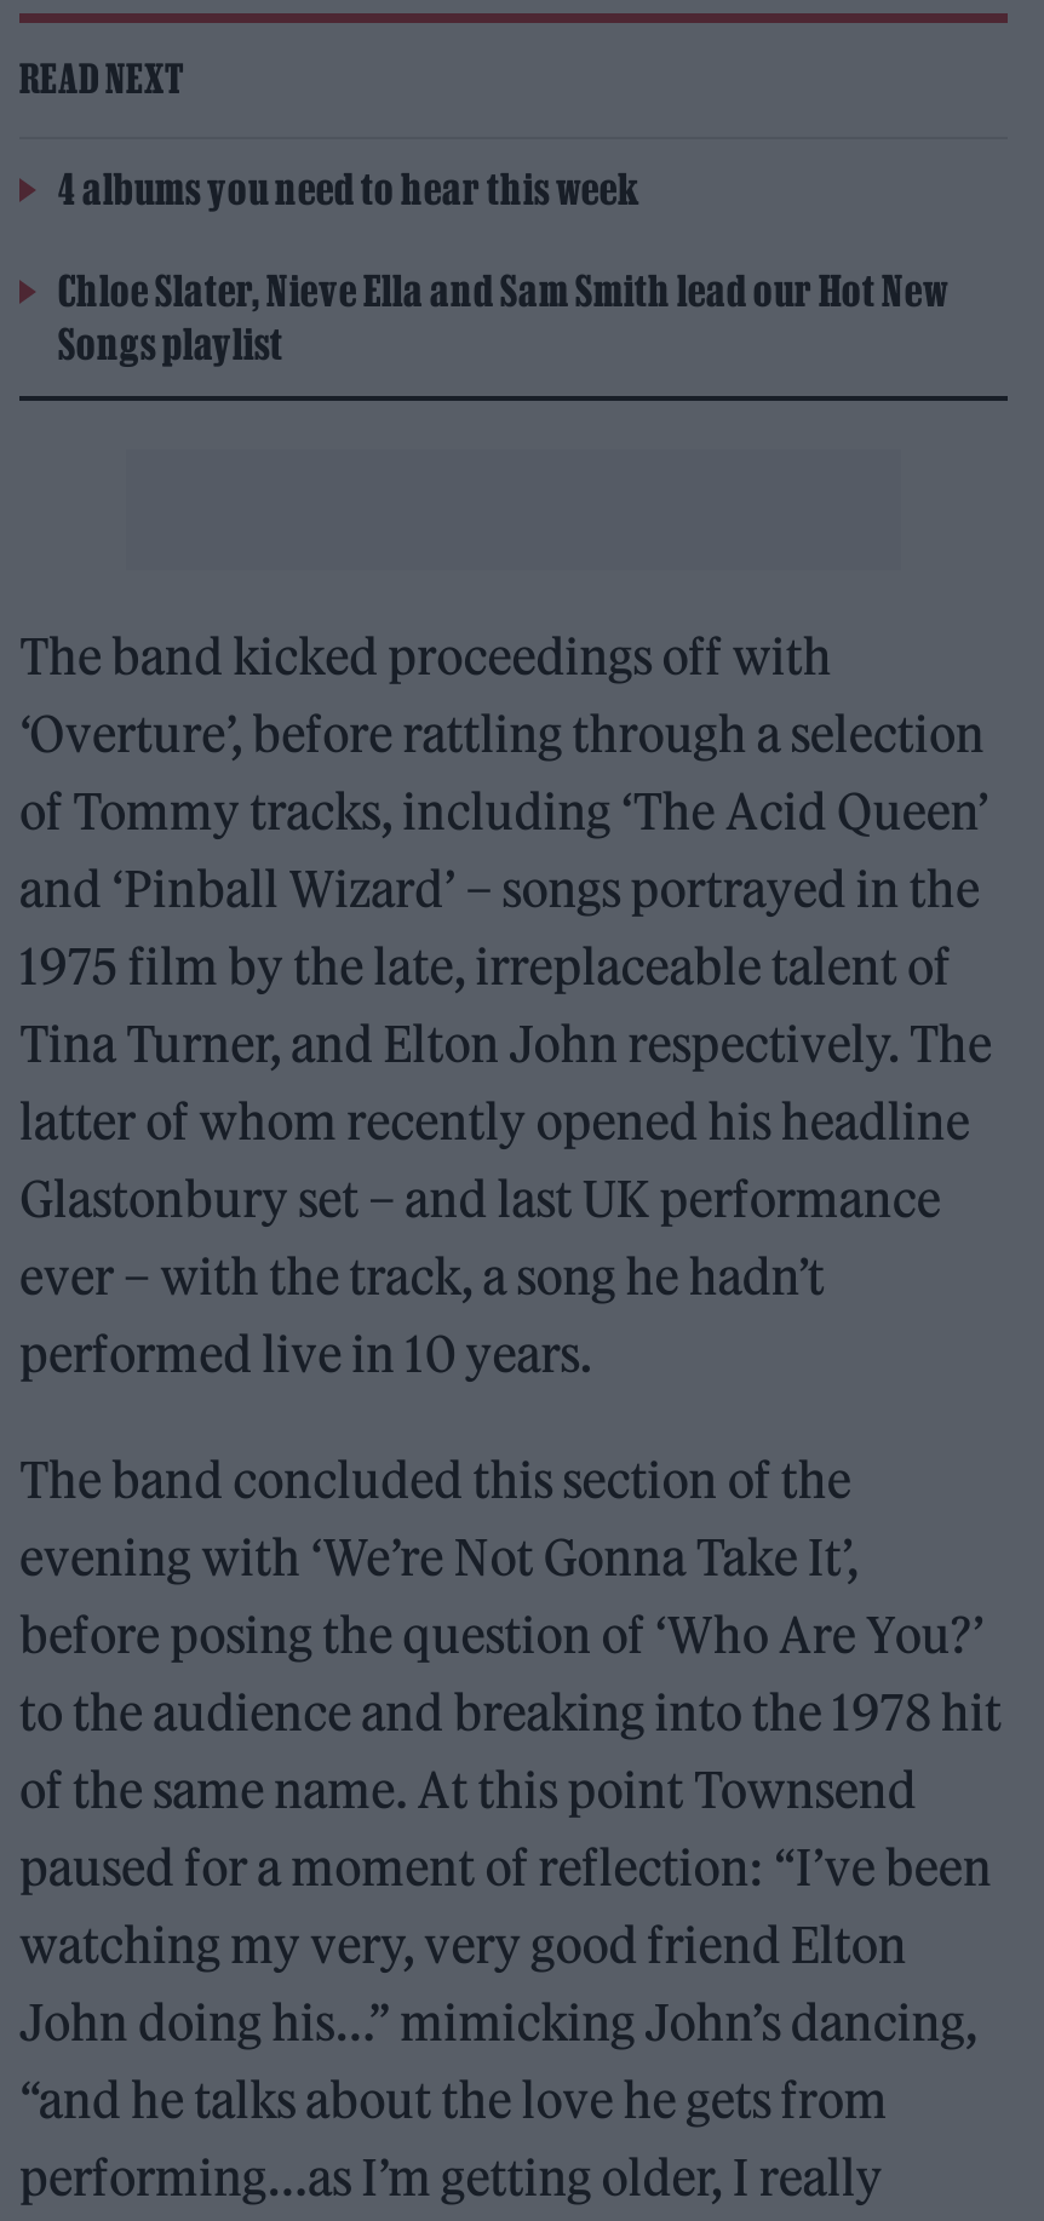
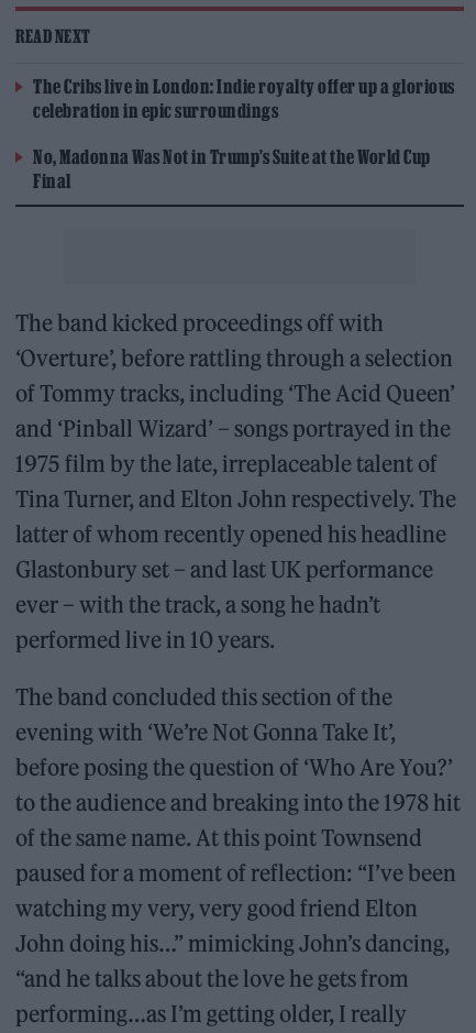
- 4 albums you need to hear this week
+ The Cribs live in London: Indie royalty offer up a glorious
+ celebration in epic surroundings

- Chloe Slater, Nieve Ella and Sam Smith lead our Hot New
- Songs playlist
+ No, Madonna Was Not in Trump’s Suite at the World Cup
+ Final
